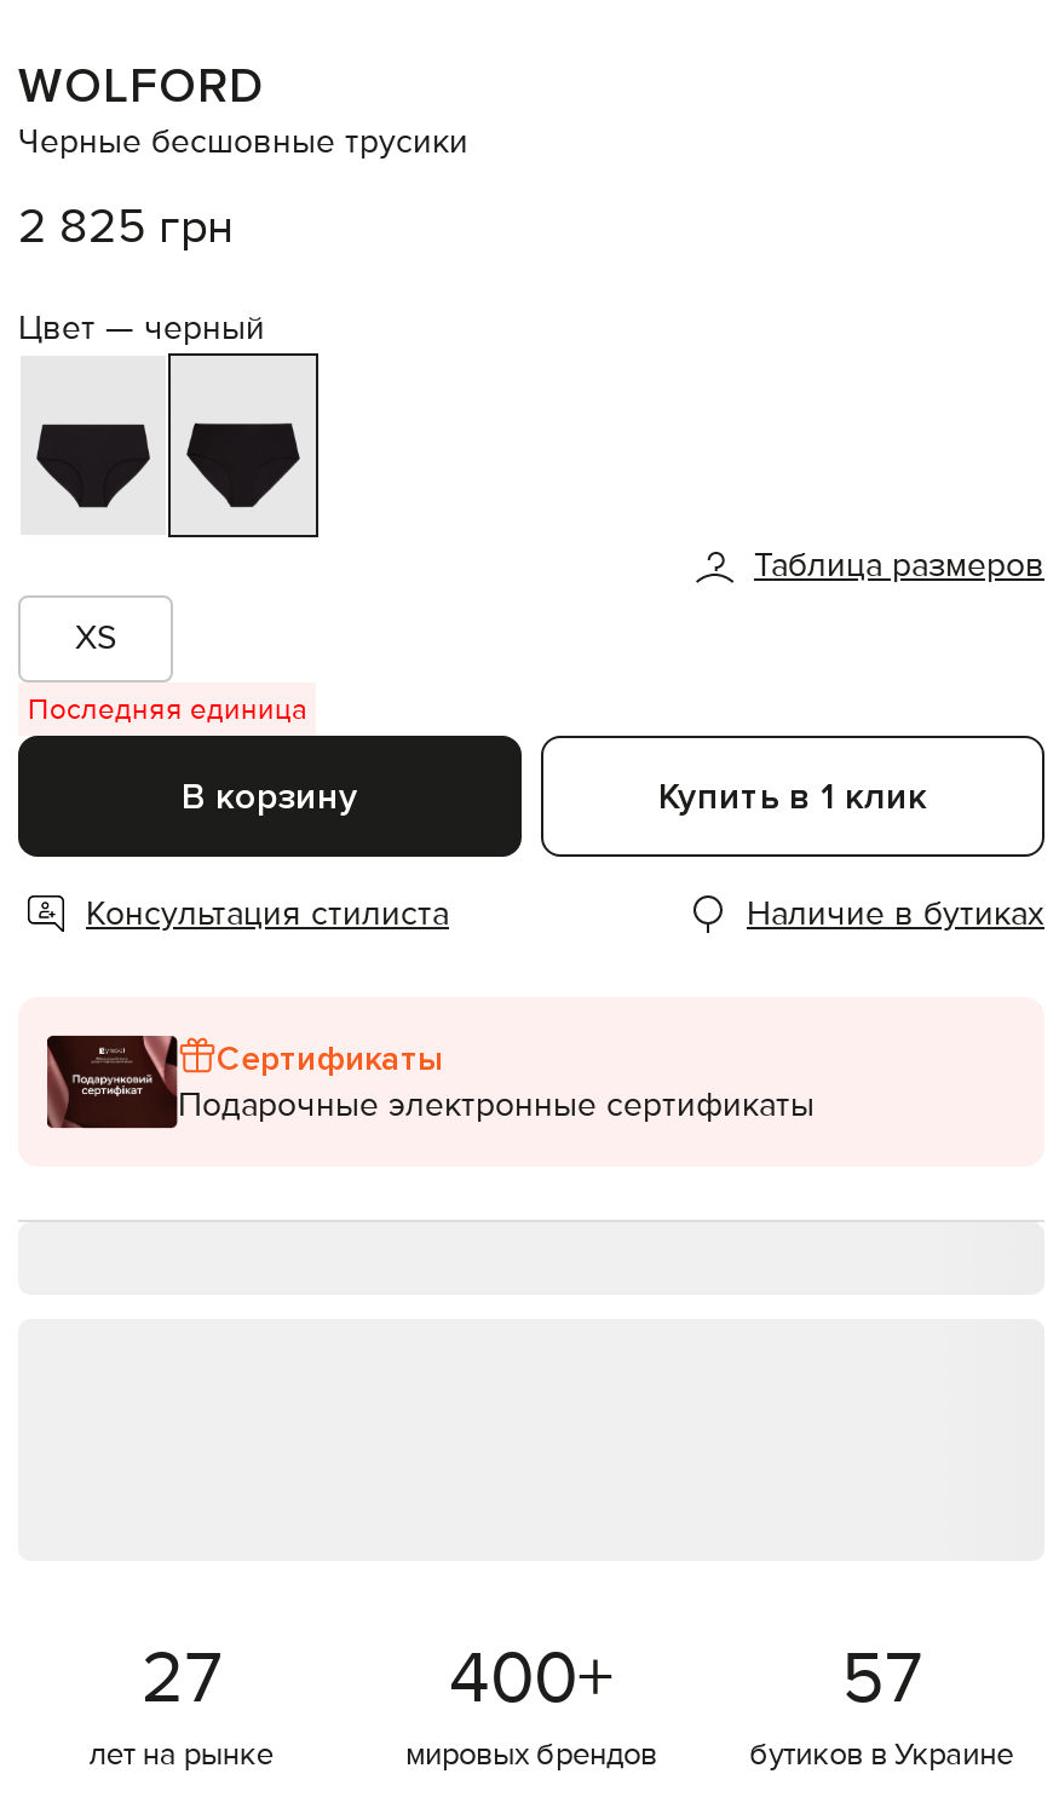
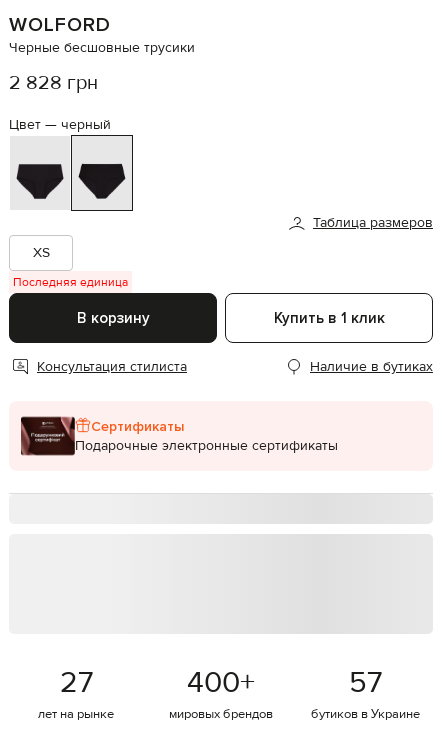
- 2 825 грн
+ 2 828 грн
